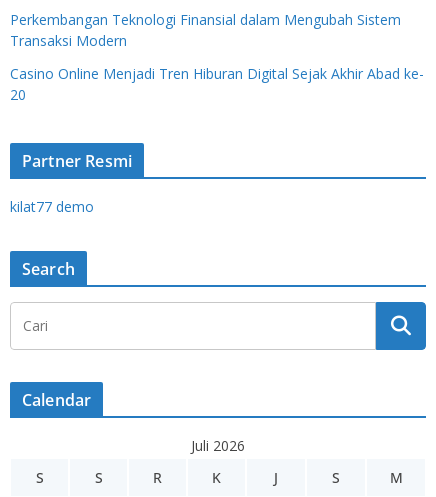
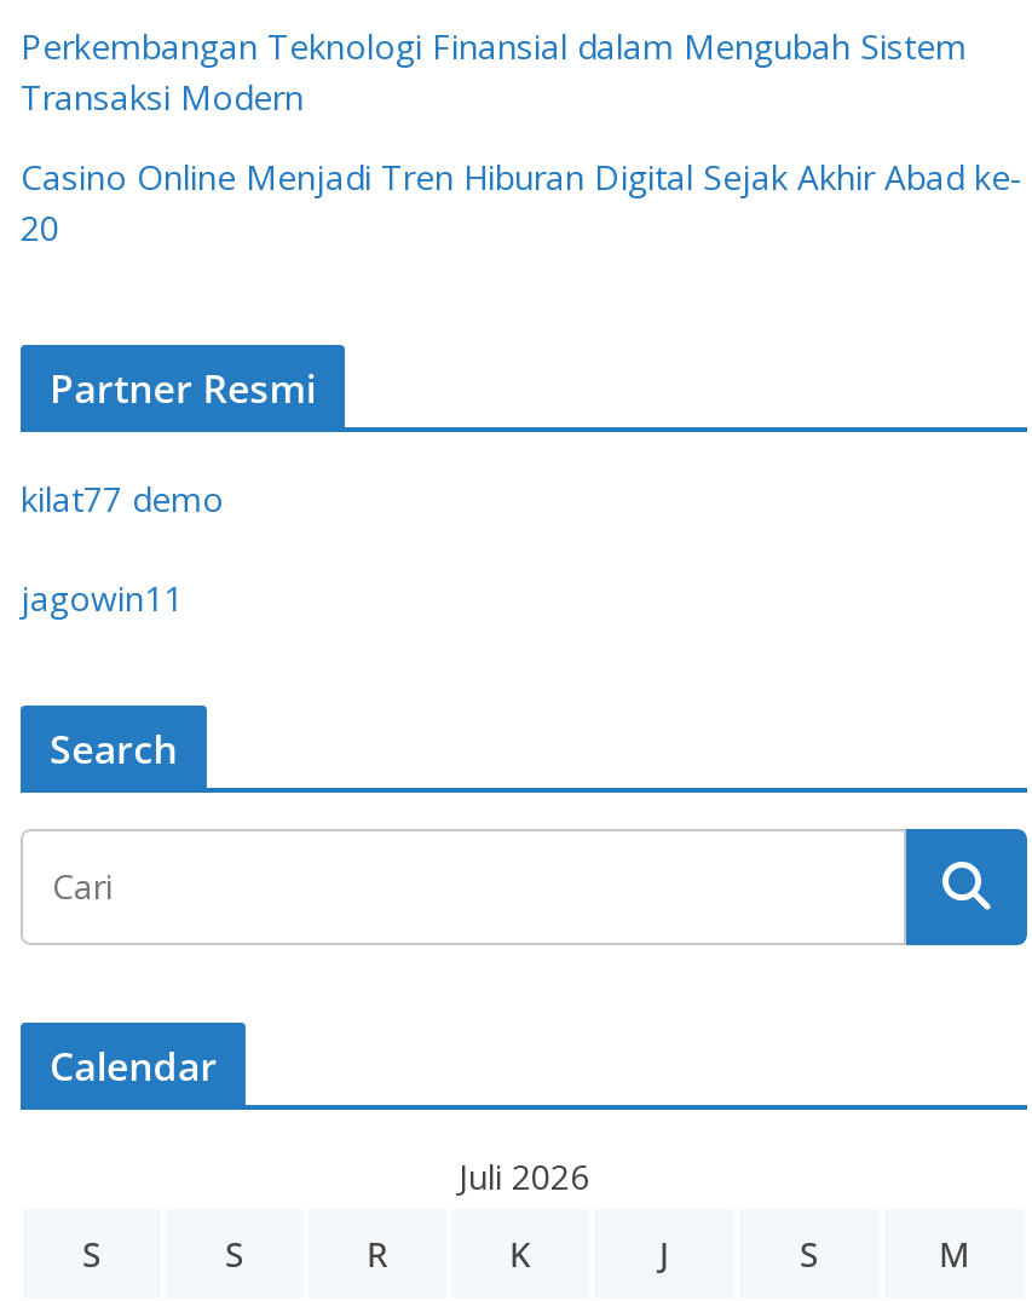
+ jagowin11
